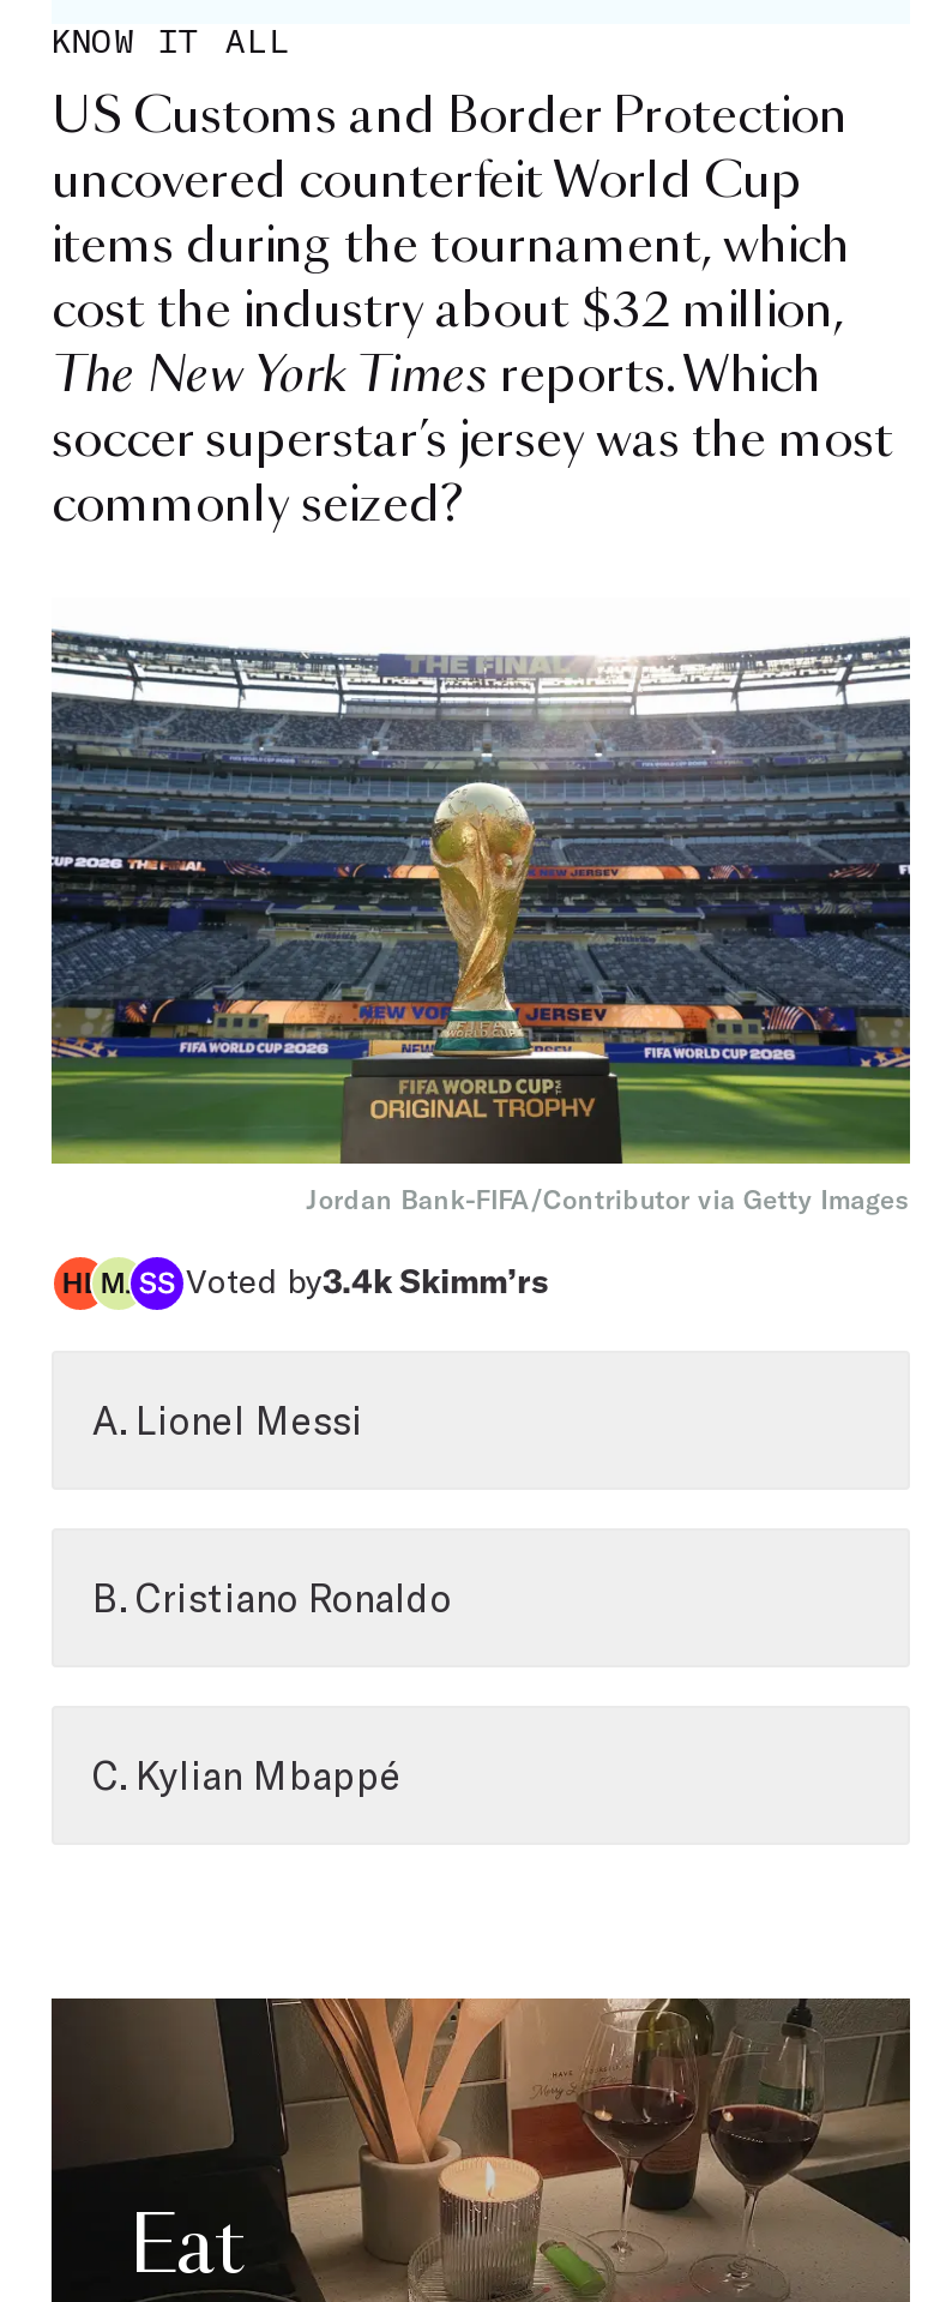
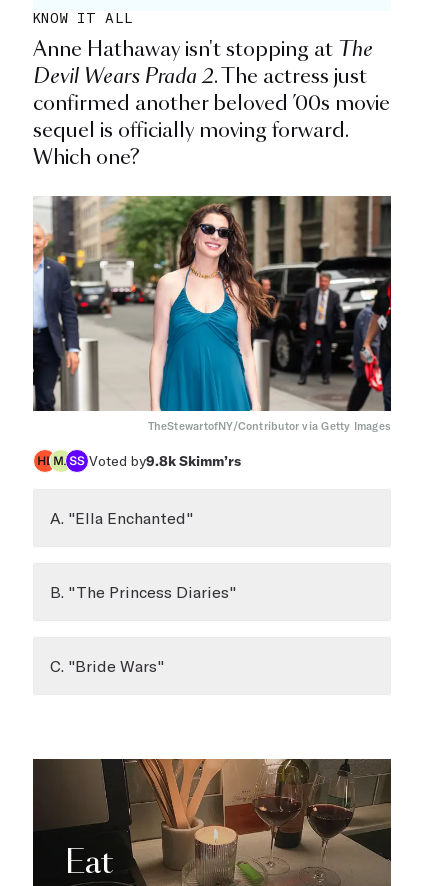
- US Customs and Border Protection
- uncovered counterfeit World Cup
- items during the tournament, which
- cost the industry about $32 million,
- The New York Times reports. Which
- soccer superstar’s jersey was the most
- commonly seized?
+ Anne Hathaway isn't stopping at The
+ Devil Wears Prada 2. The actress just
+ confirmed another beloved ’00s movie
+ sequel is officially moving forward.
+ Which one?

- [image]
- Jordan Bank-FIFA/Contributor via Getty Images
+ [image]
+ TheStewartofNY/Contributor via Getty Images

- Voted by3.4kSkimm’rs
+ Voted by9.8kSkimm’rs

- A. Lionel Messi
+ A. "Ella Enchanted"

- B. Cristiano Ronaldo
+ B. "The Princess Diaries"

- C. Kylian Mbappé
+ C. "Bride Wars"
